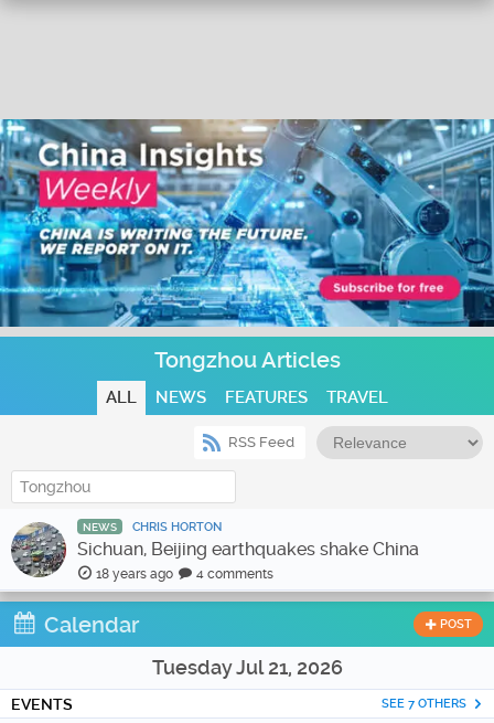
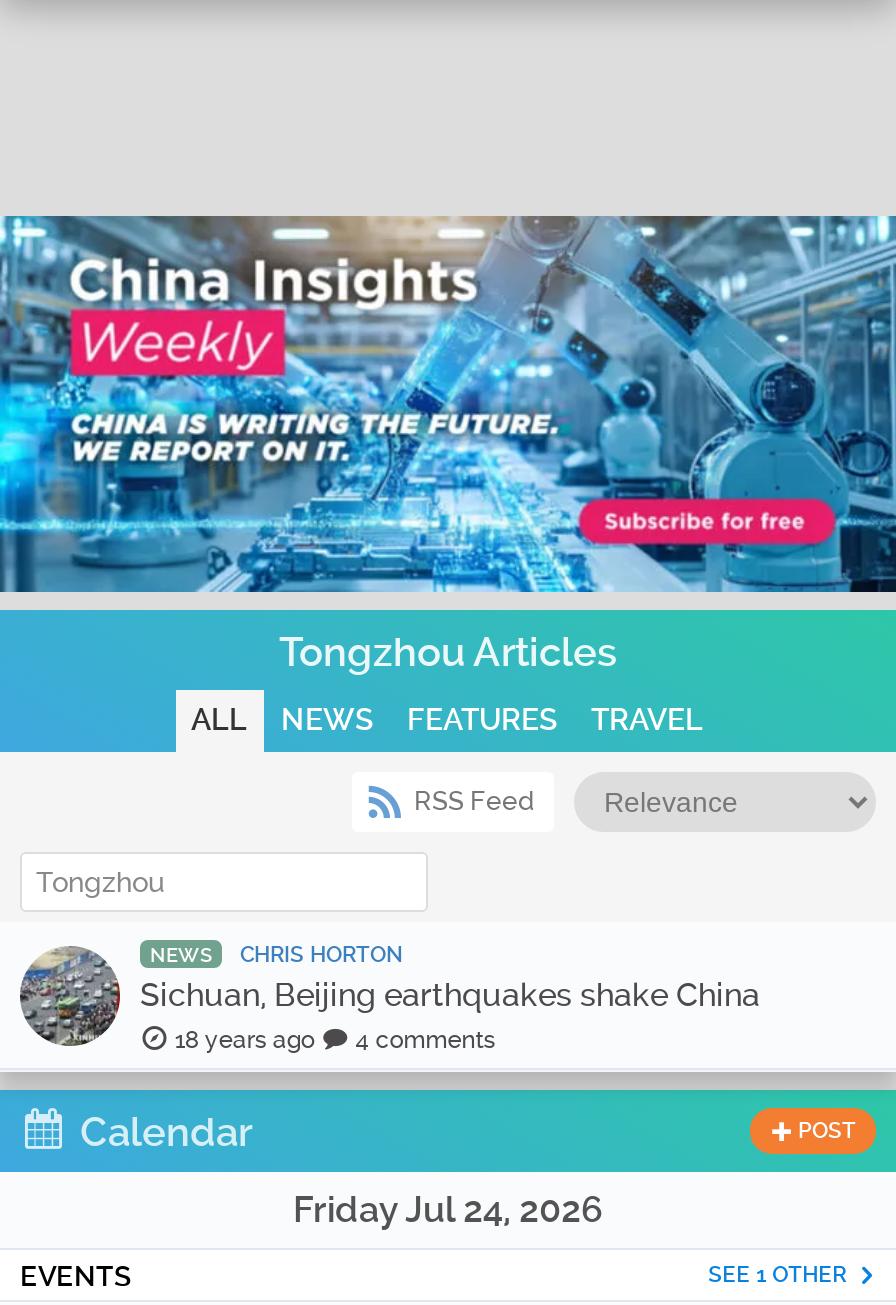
- Tuesday Jul 21, 2026
+ Friday Jul 24, 2026

- SEE 7 OTHERS
+ SEE 1 OTHER
